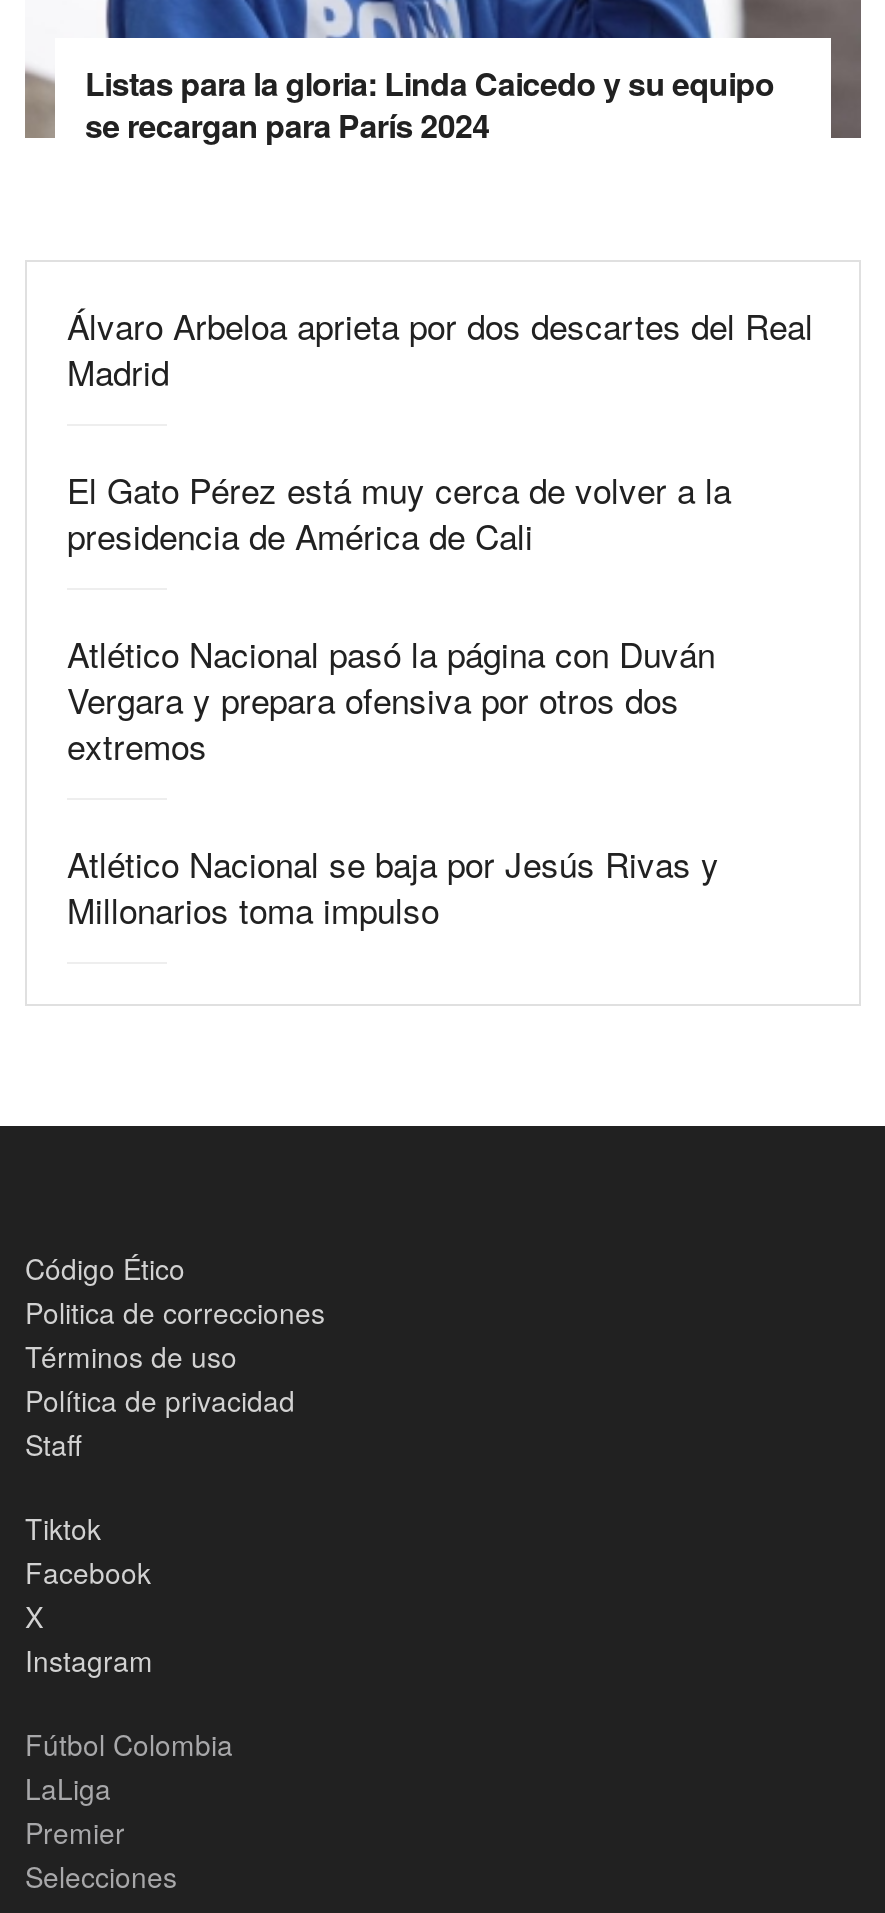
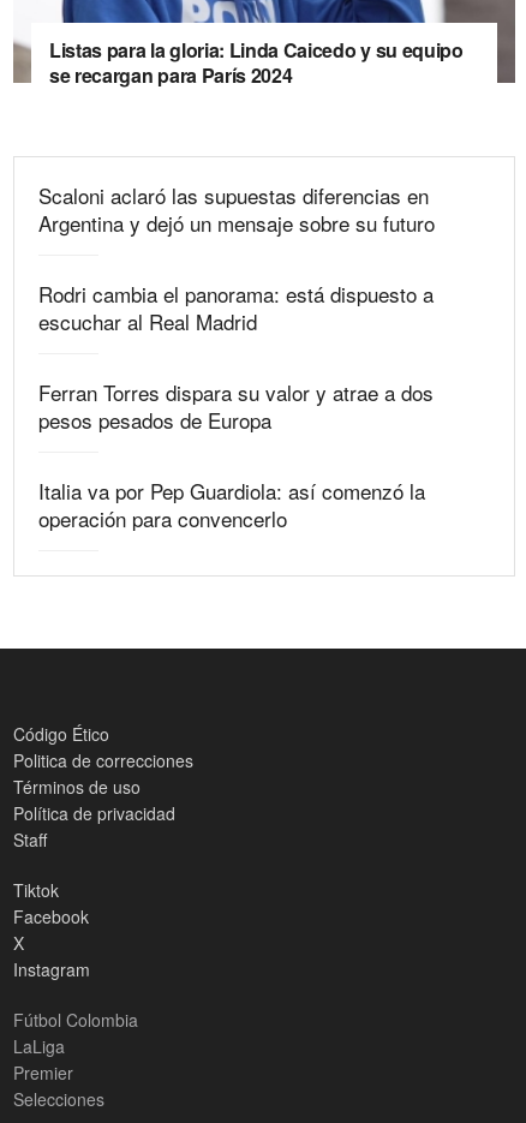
- Álvaro Arbeloa aprieta por dos descartes del Real
- Madrid
+ Scaloni aclaró las supuestas diferencias en
+ Argentina y dejó un mensaje sobre su futuro

- El Gato Pérez está muy cerca de volver a la
- presidencia de América de Cali
+ Rodri cambia el panorama: está dispuesto a
+ escuchar al Real Madrid

- Atlético Nacional pasó la página con Duván
- Vergara y prepara ofensiva por otros dos
- extremos
+ Ferran Torres dispara su valor y atrae a dos
+ pesos pesados de Europa

- Atlético Nacional se baja por Jesús Rivas y
- Millonarios toma impulso
+ Italia va por Pep Guardiola: así comenzó la
+ operación para convencerlo
